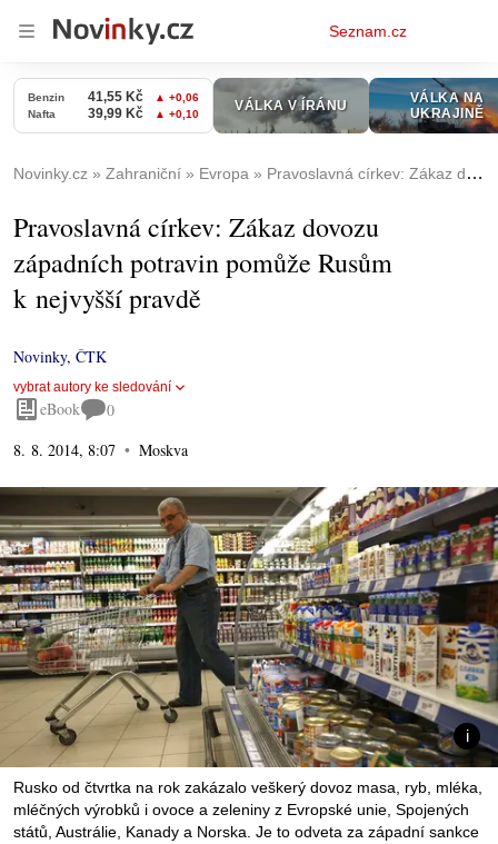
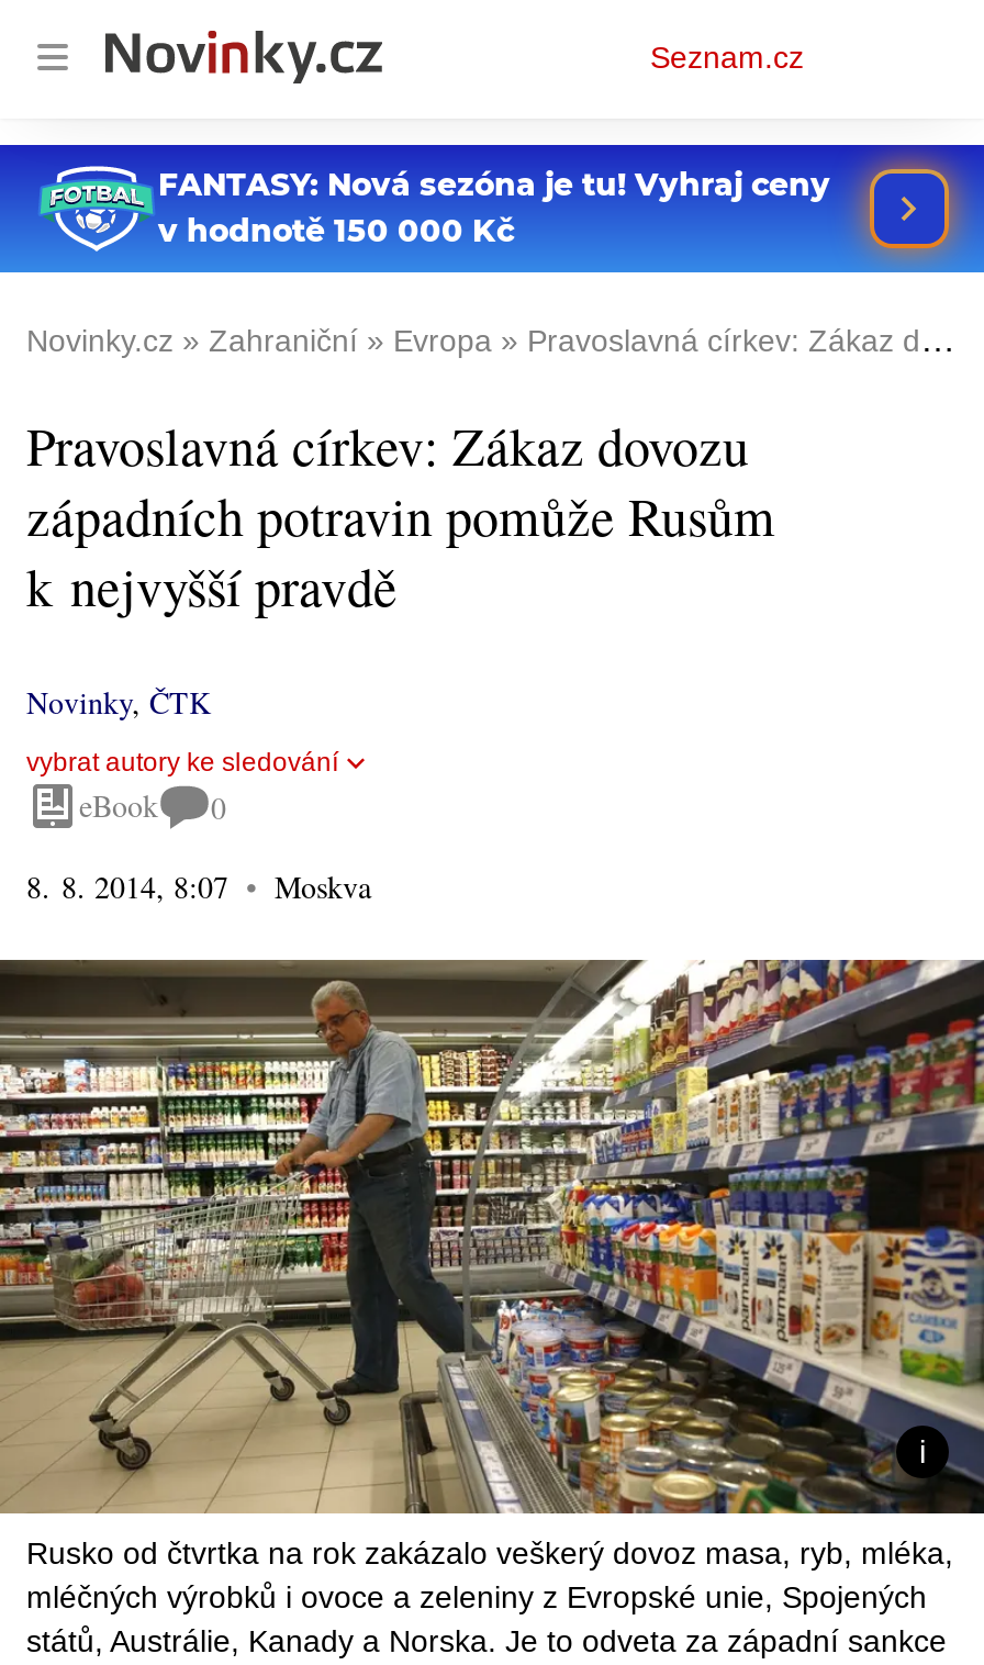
- [image]
+ [image]
